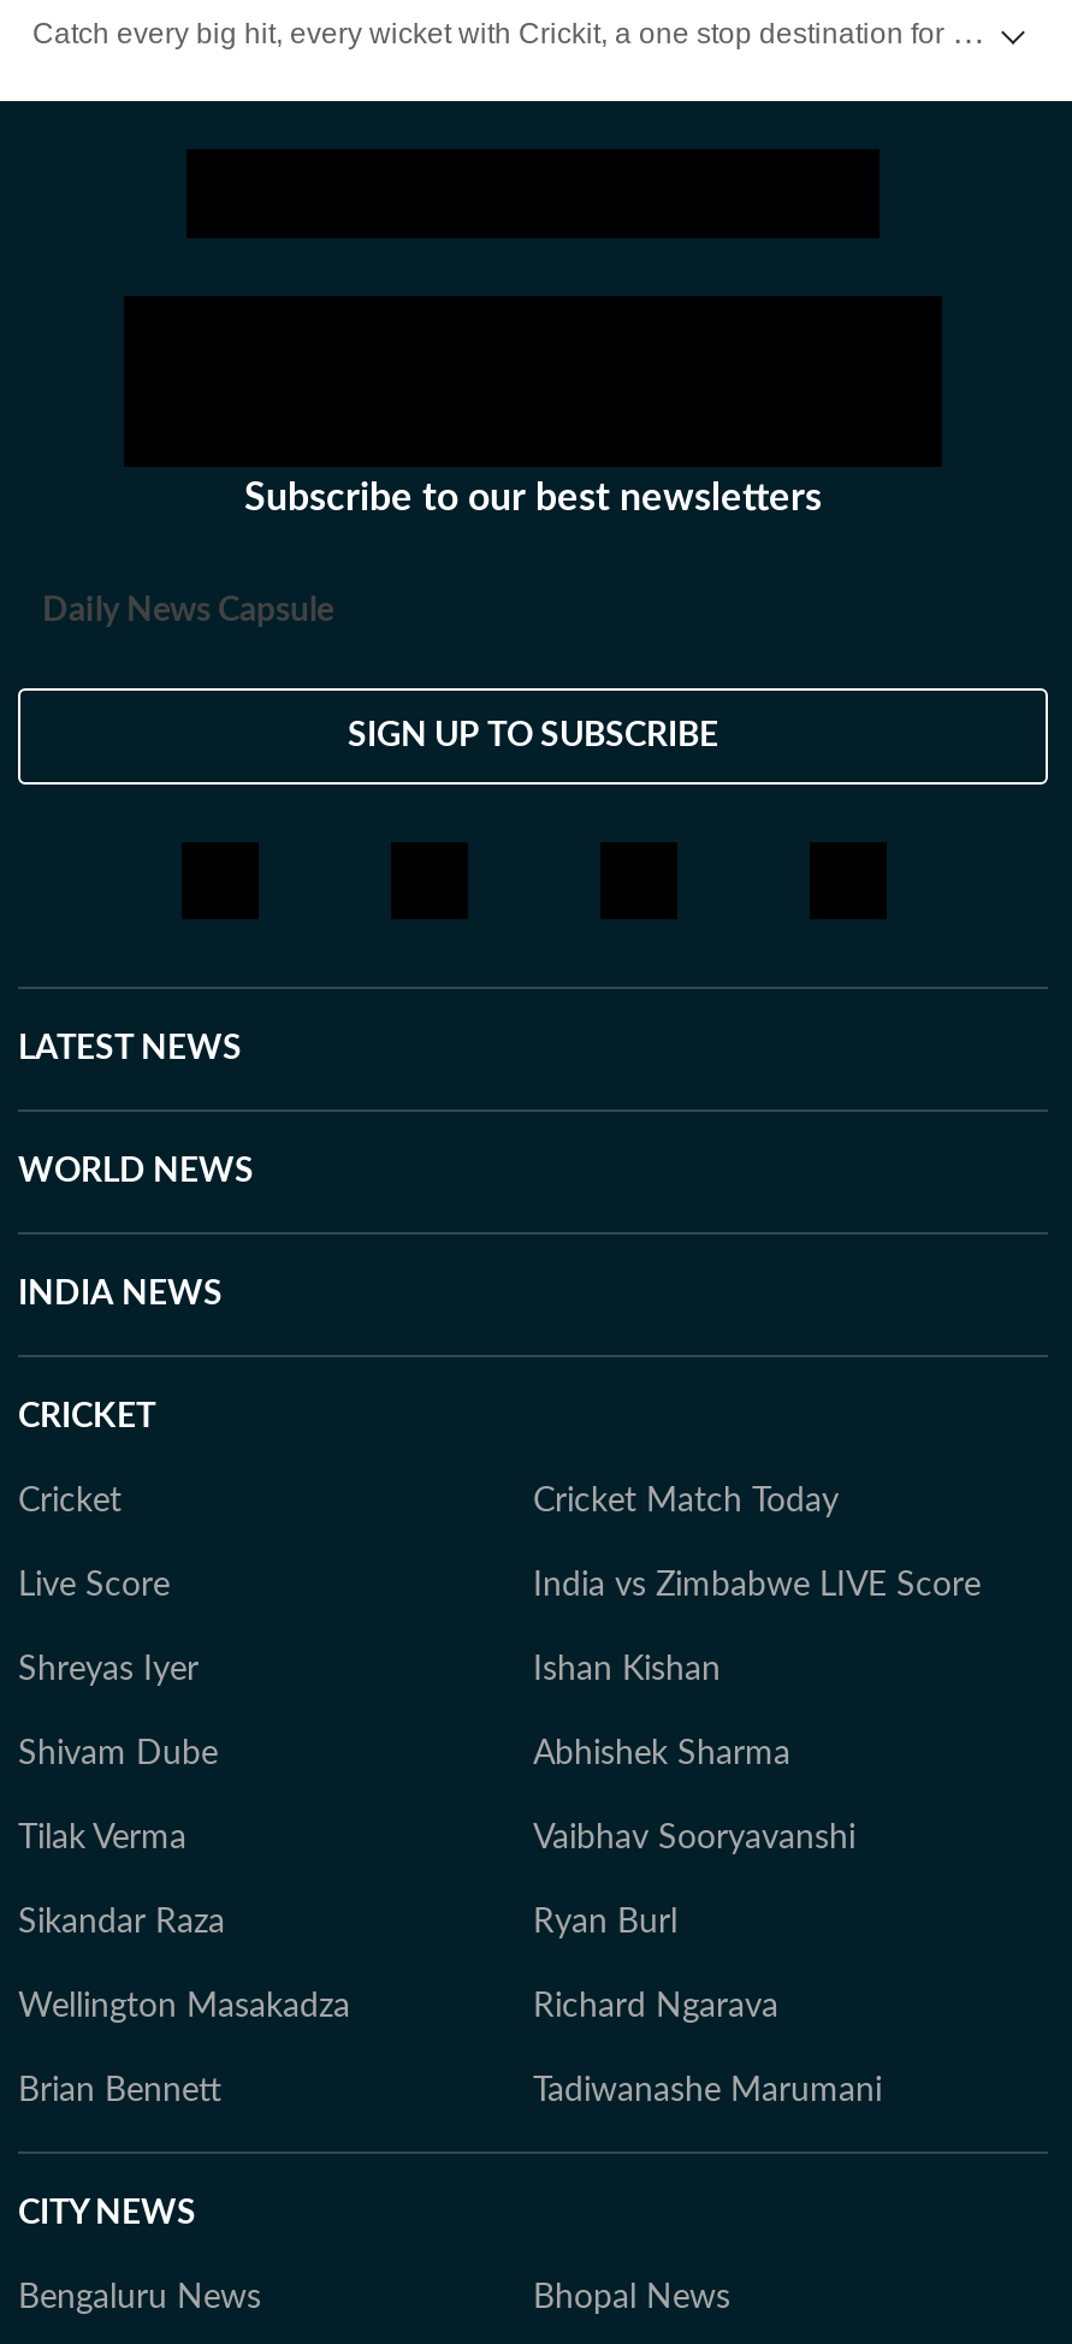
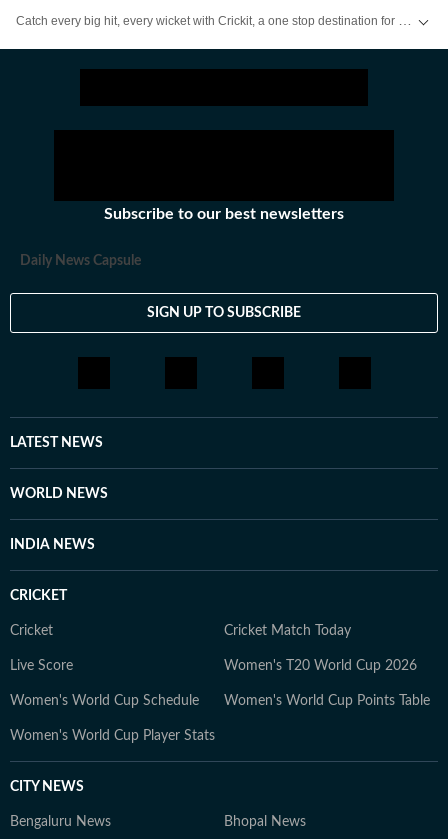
- India vs Zimbabwe LIVE Score
- Shreyas Iyer
- Ishan Kishan
- Shivam Dube
- Abhishek Sharma
- Tilak Verma
- Vaibhav Sooryavanshi
- Sikandar Raza
- Ryan Burl
- Wellington Masakadza
- Richard Ngarava
- Brian Bennett
- Tadiwanashe Marumani
+ Women's T20 World Cup 2026
+ Women's World Cup Schedule
+ Women's World Cup Points Table
+ Women's World Cup Player Stats
